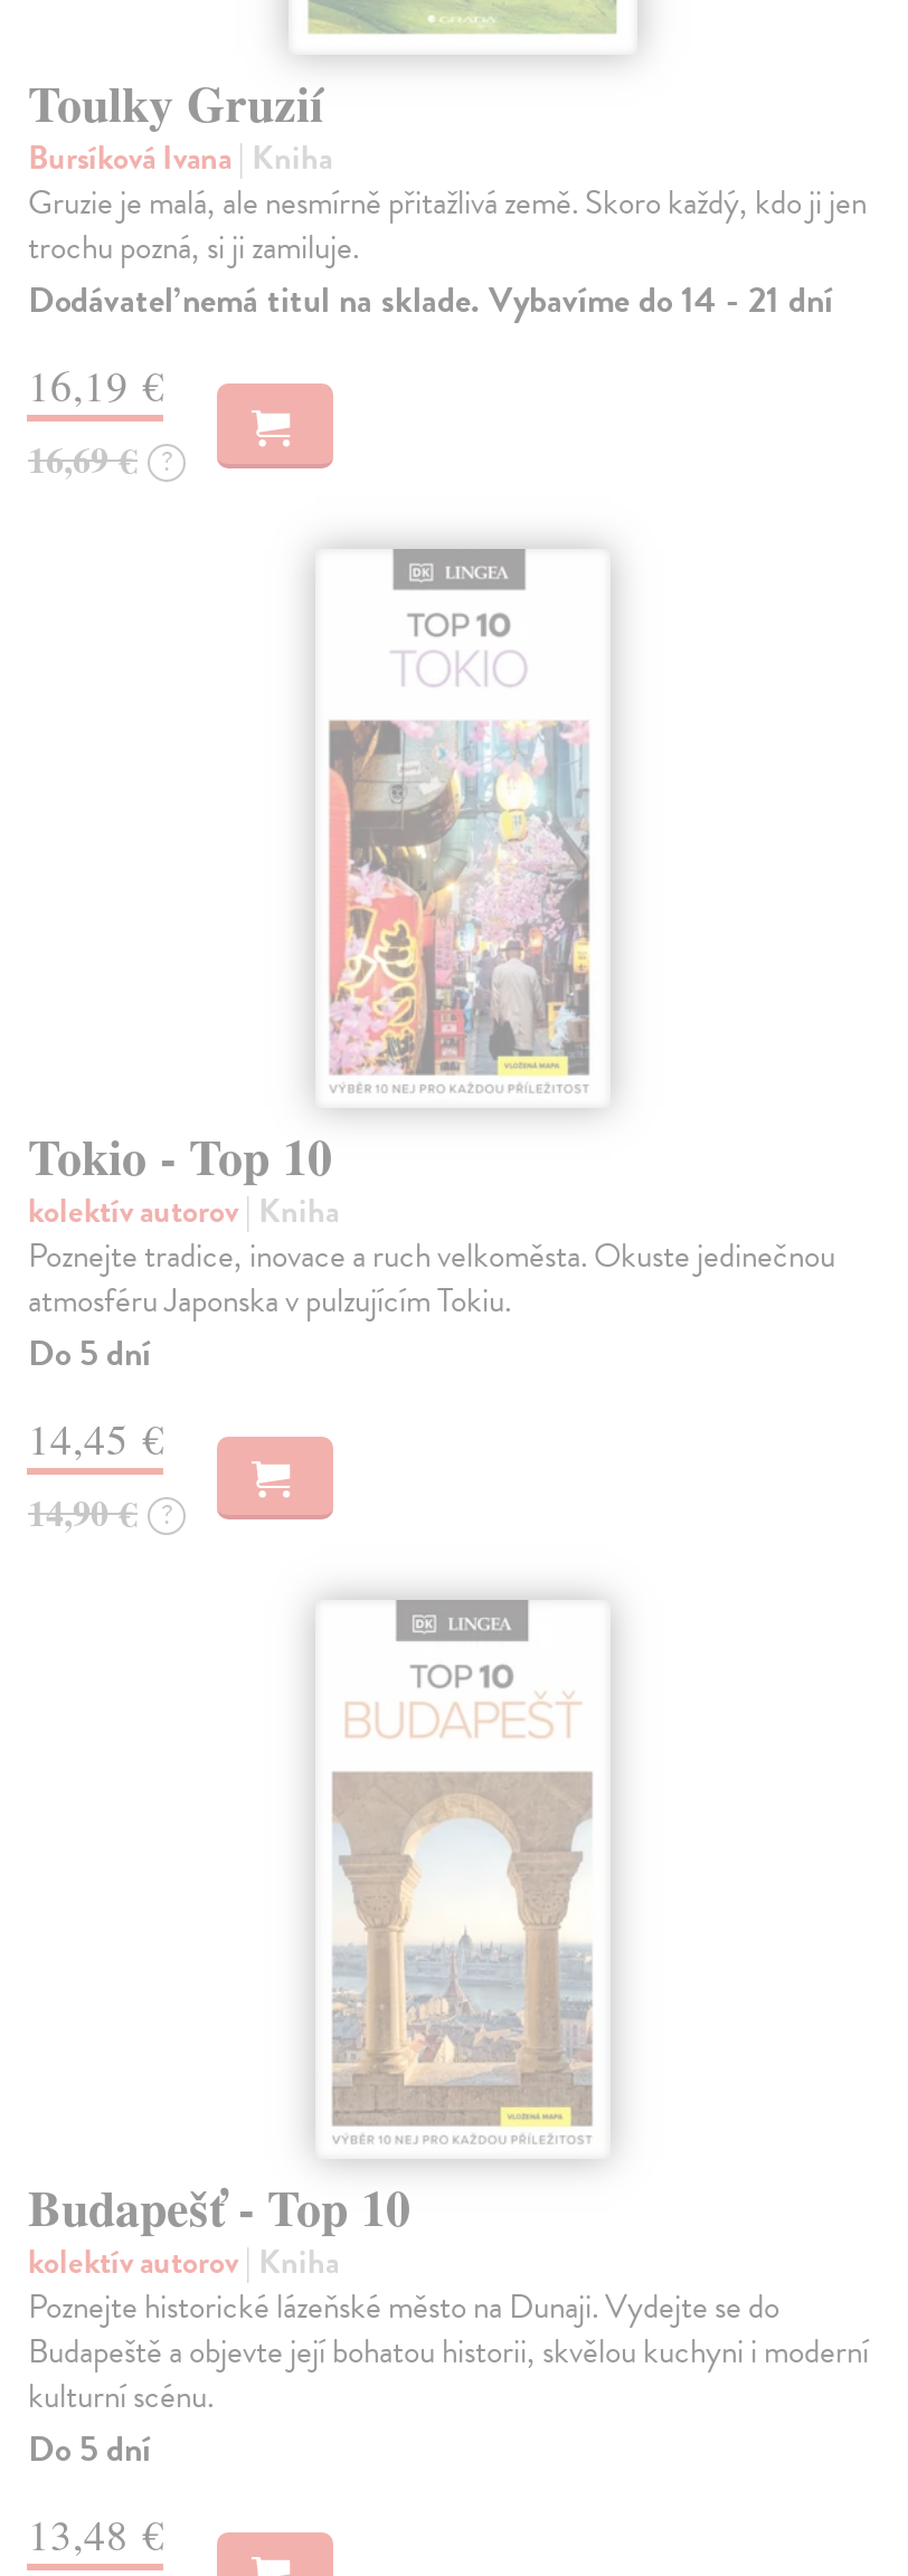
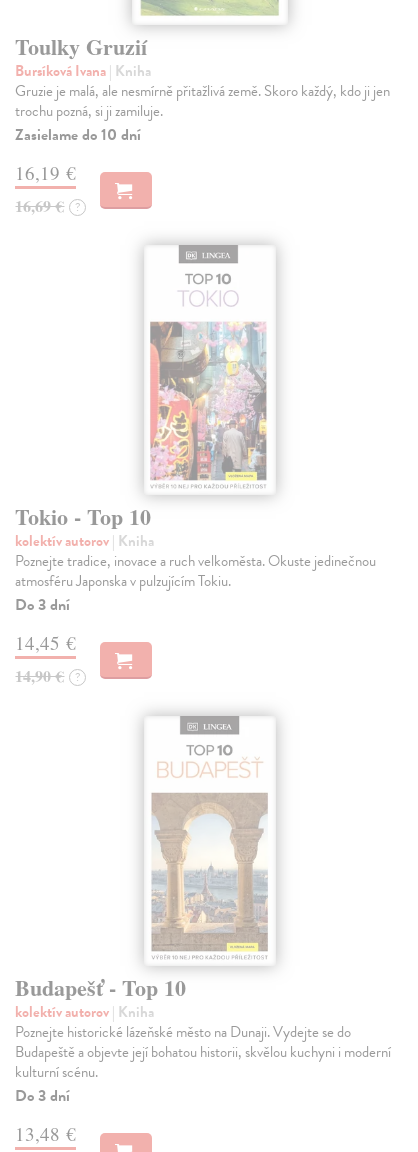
- Dodávateľ nemá titul na sklade. Vybavíme do 14 - 21 dní
+ Zasielame do 10 dní

- Do 5 dní
+ Do 3 dní

- Do 5 dní
+ Do 3 dní
